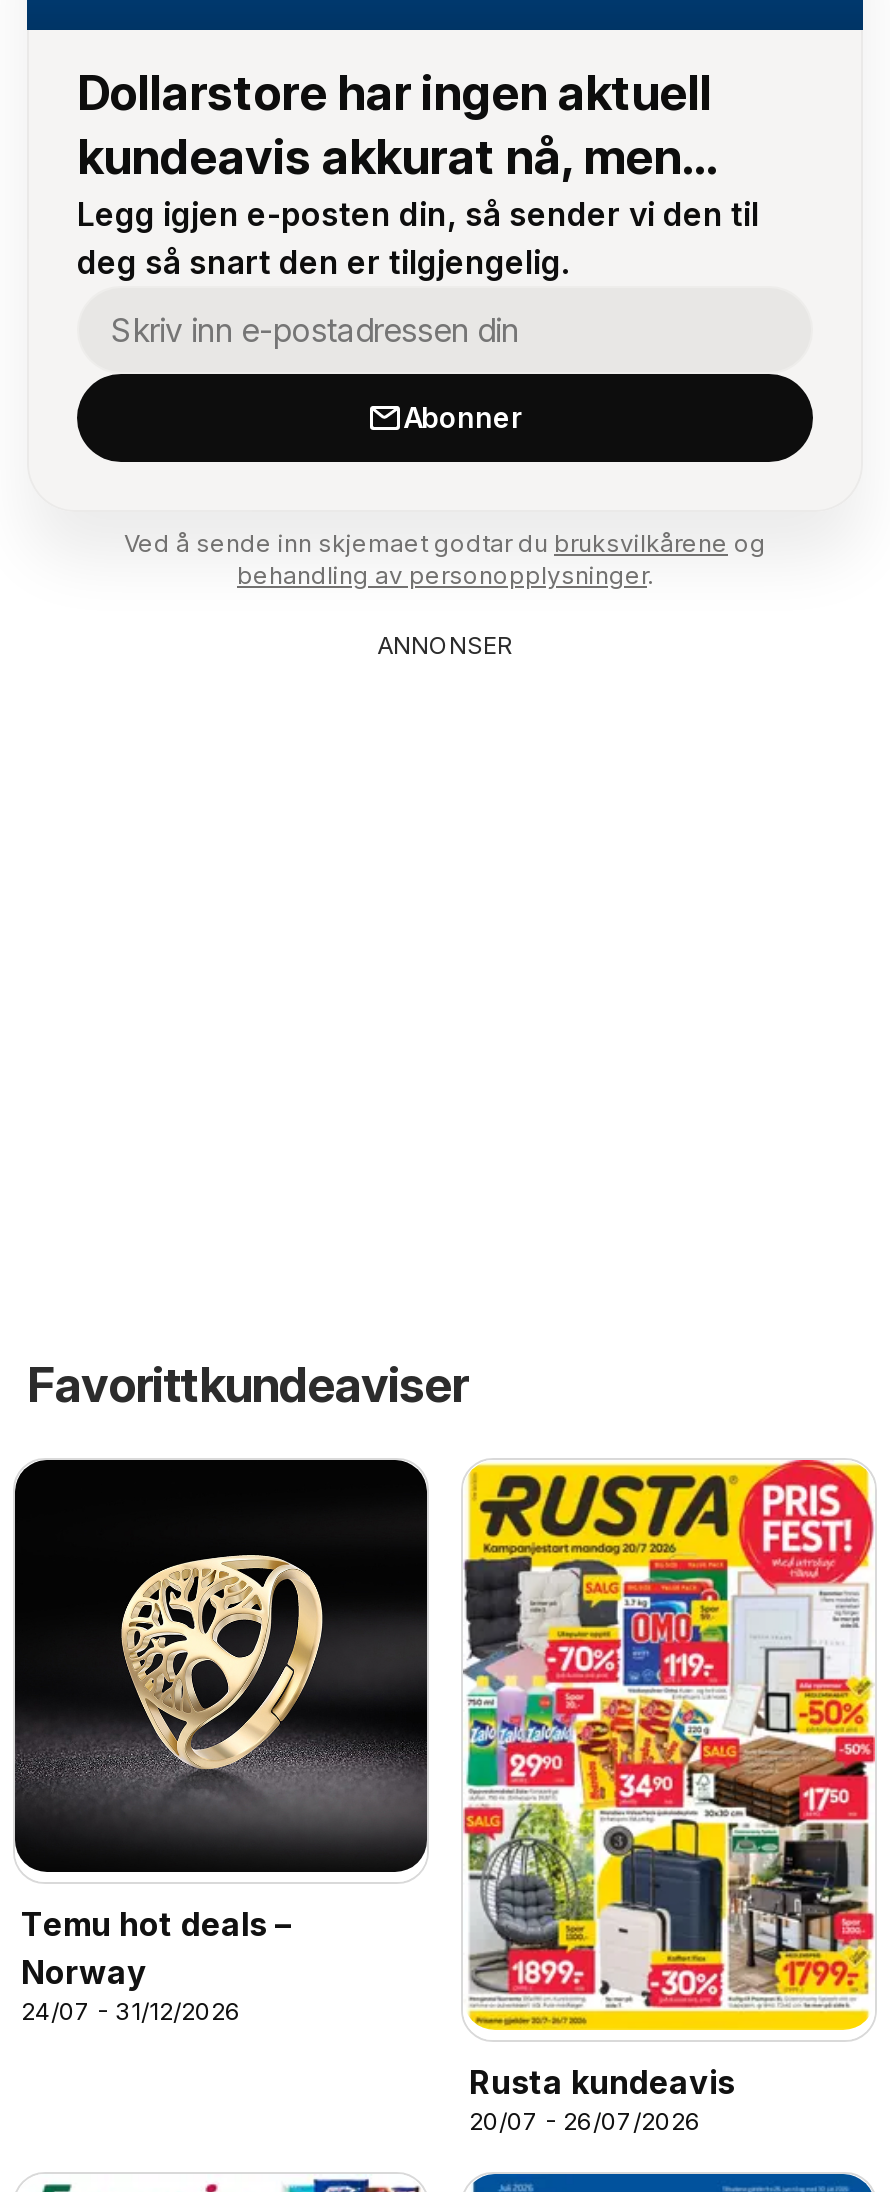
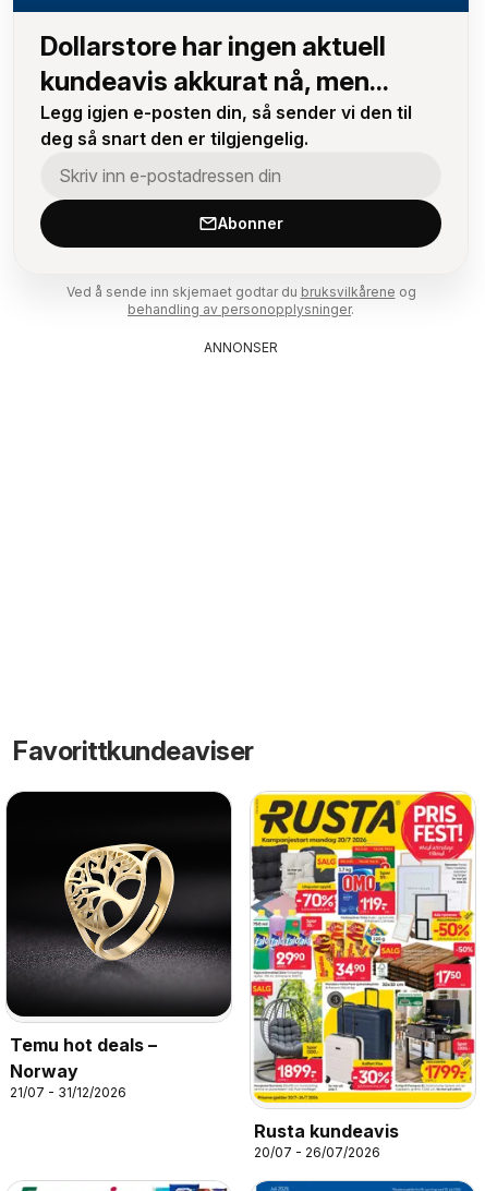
- 24/07 - 31/12/2026
+ 21/07 - 31/12/2026
